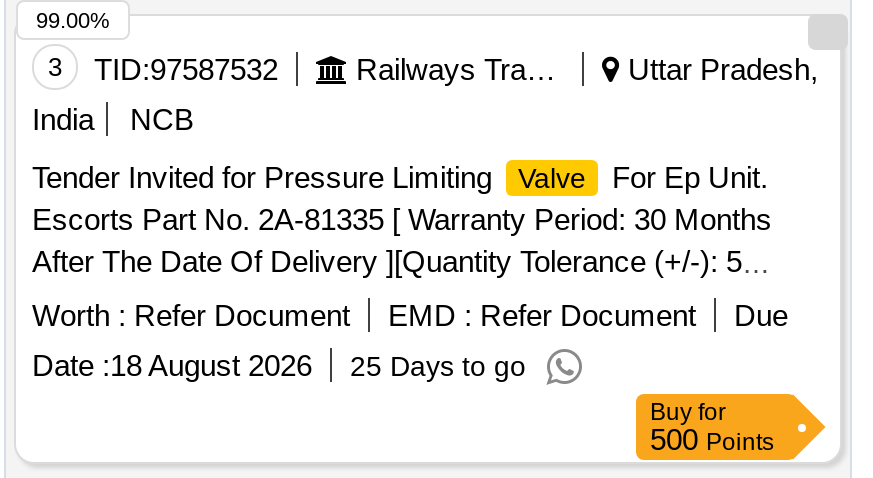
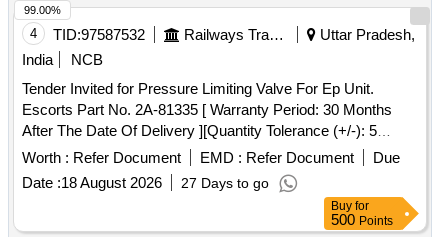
- 3 TID:97587532
+ 4 TID:97587532

- Date : 18 August 2026 25 Days to go
+ Date : 18 August 2026 27 Days to go
